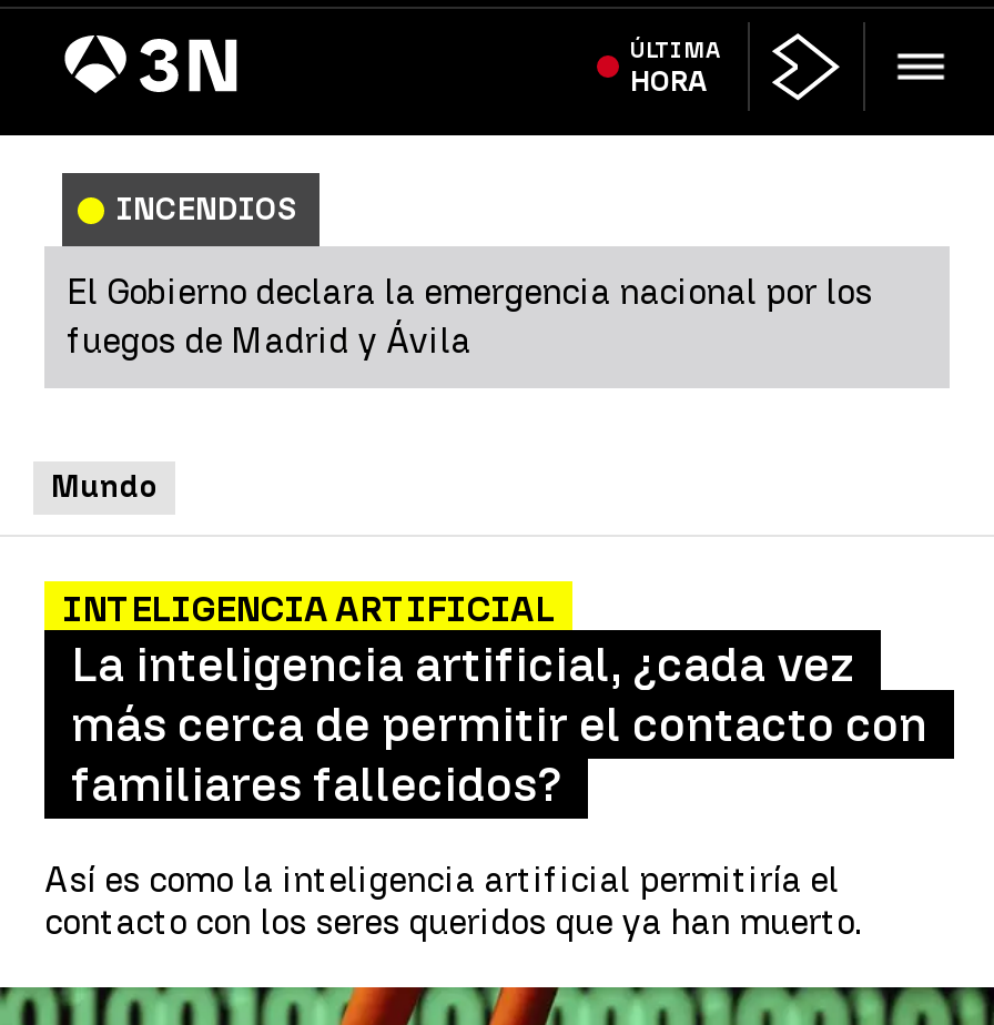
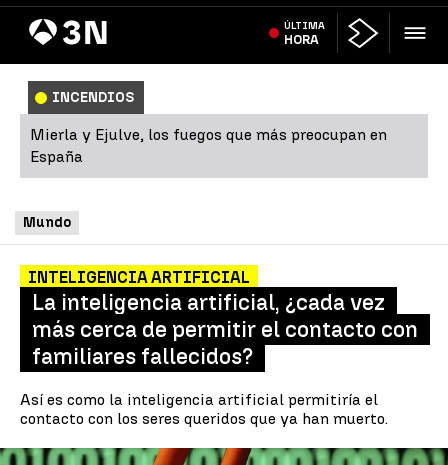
- El Gobierno declara la emergencia nacional por los
- fuegos de Madrid y Ávila
+ Mierla y Ejulve, los fuegos que más preocupan en
+ España
